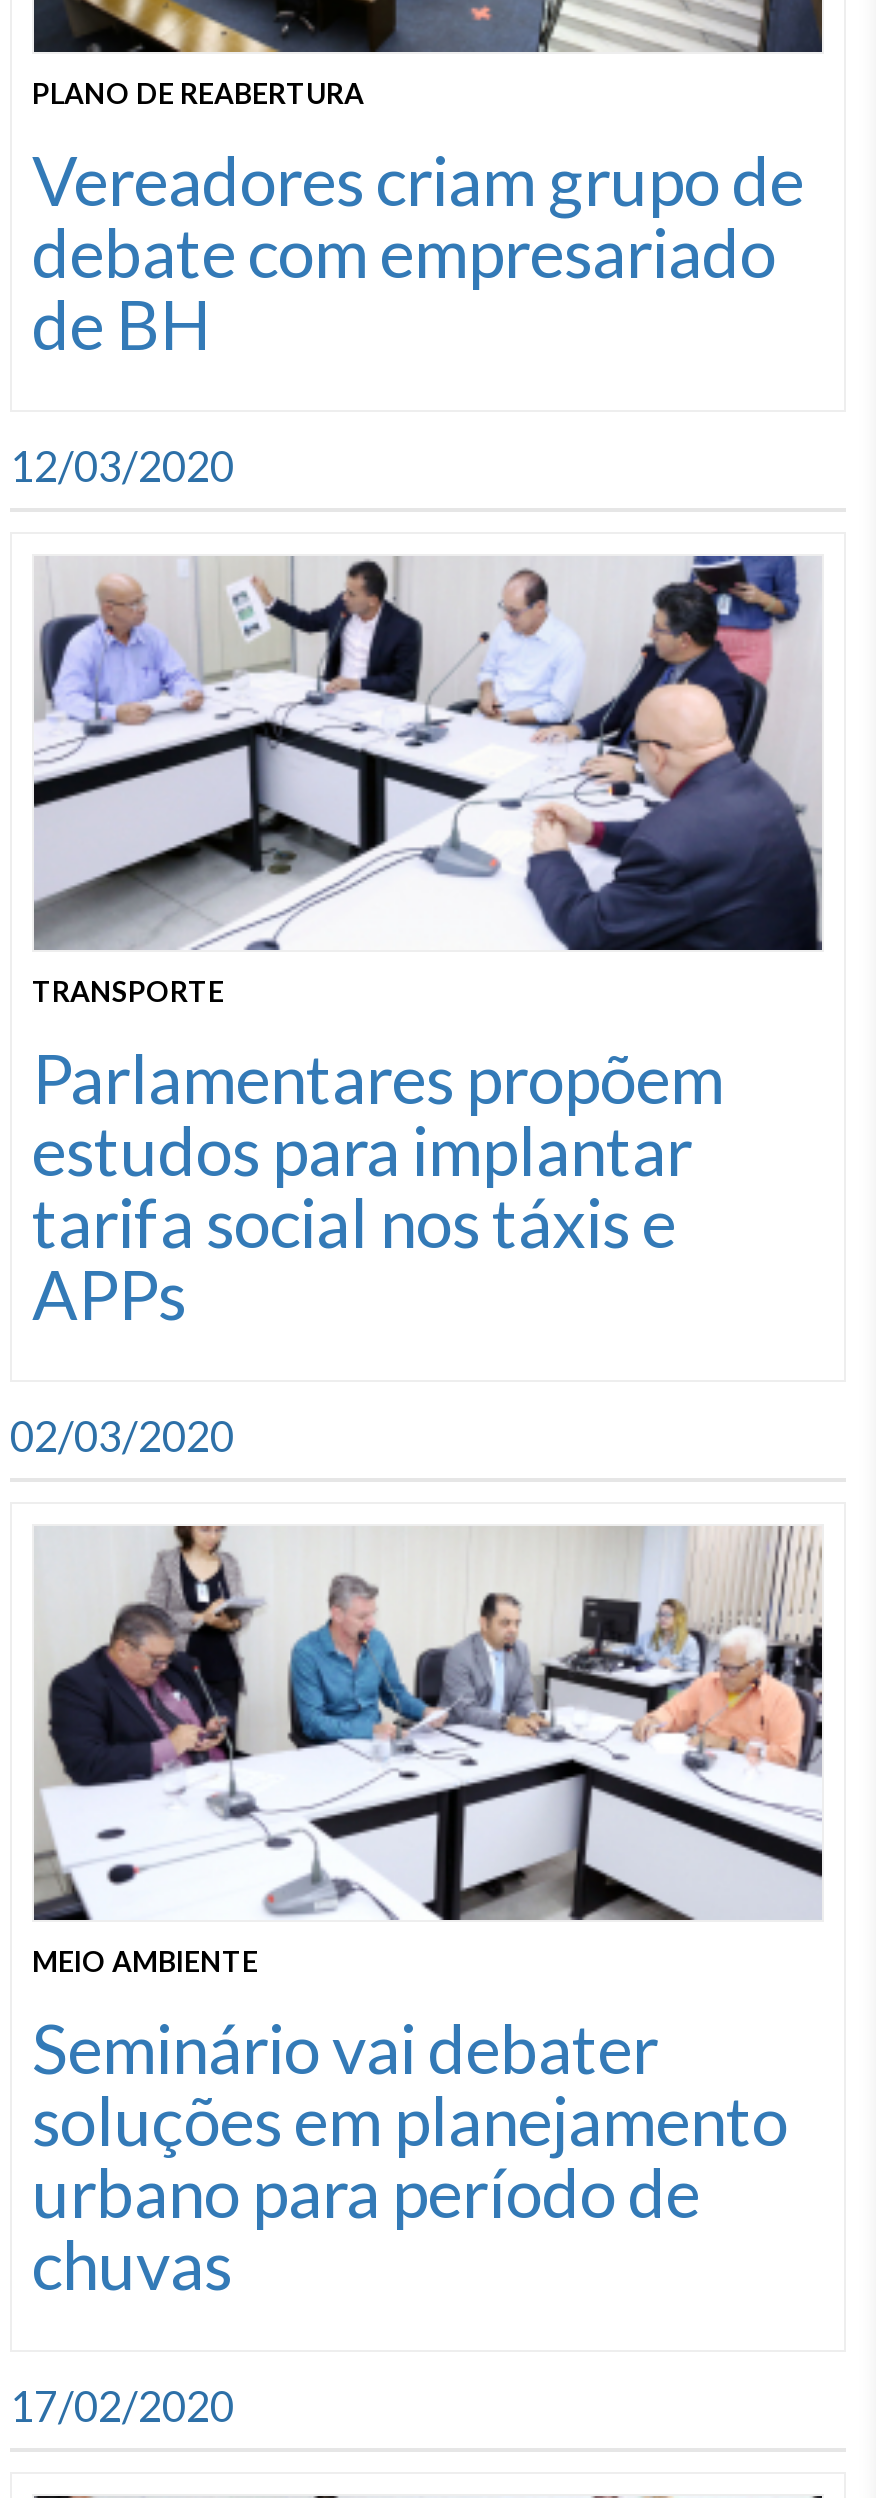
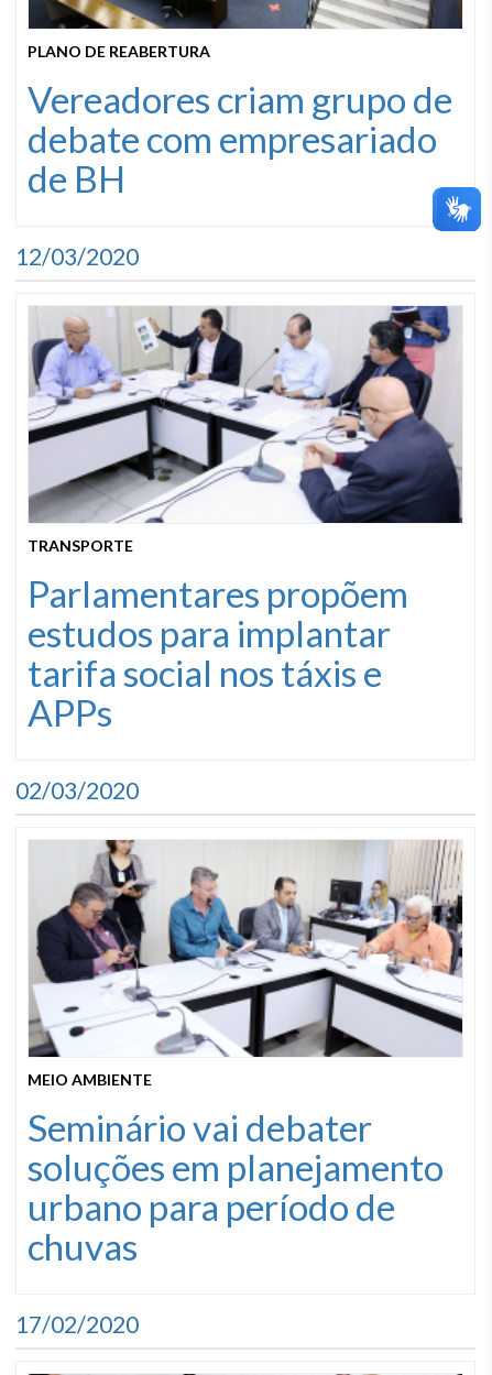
+ [image]
